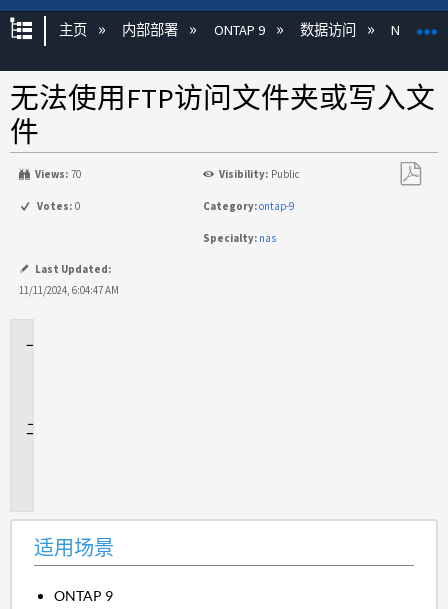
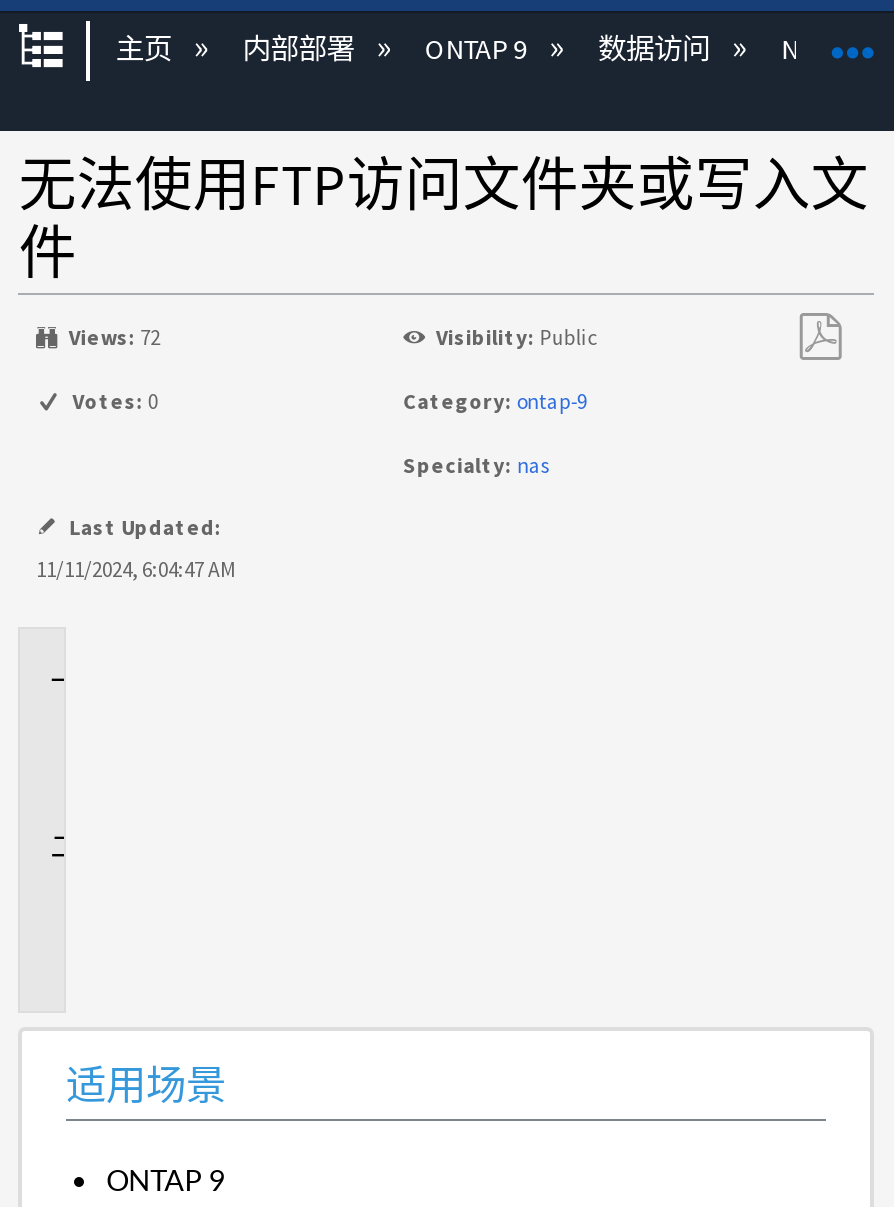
- Views: 70
+ Views: 72
